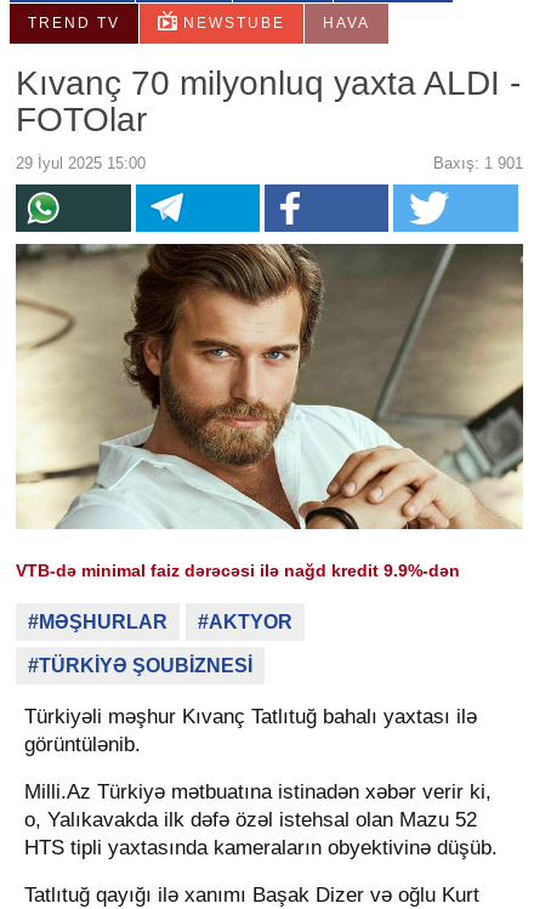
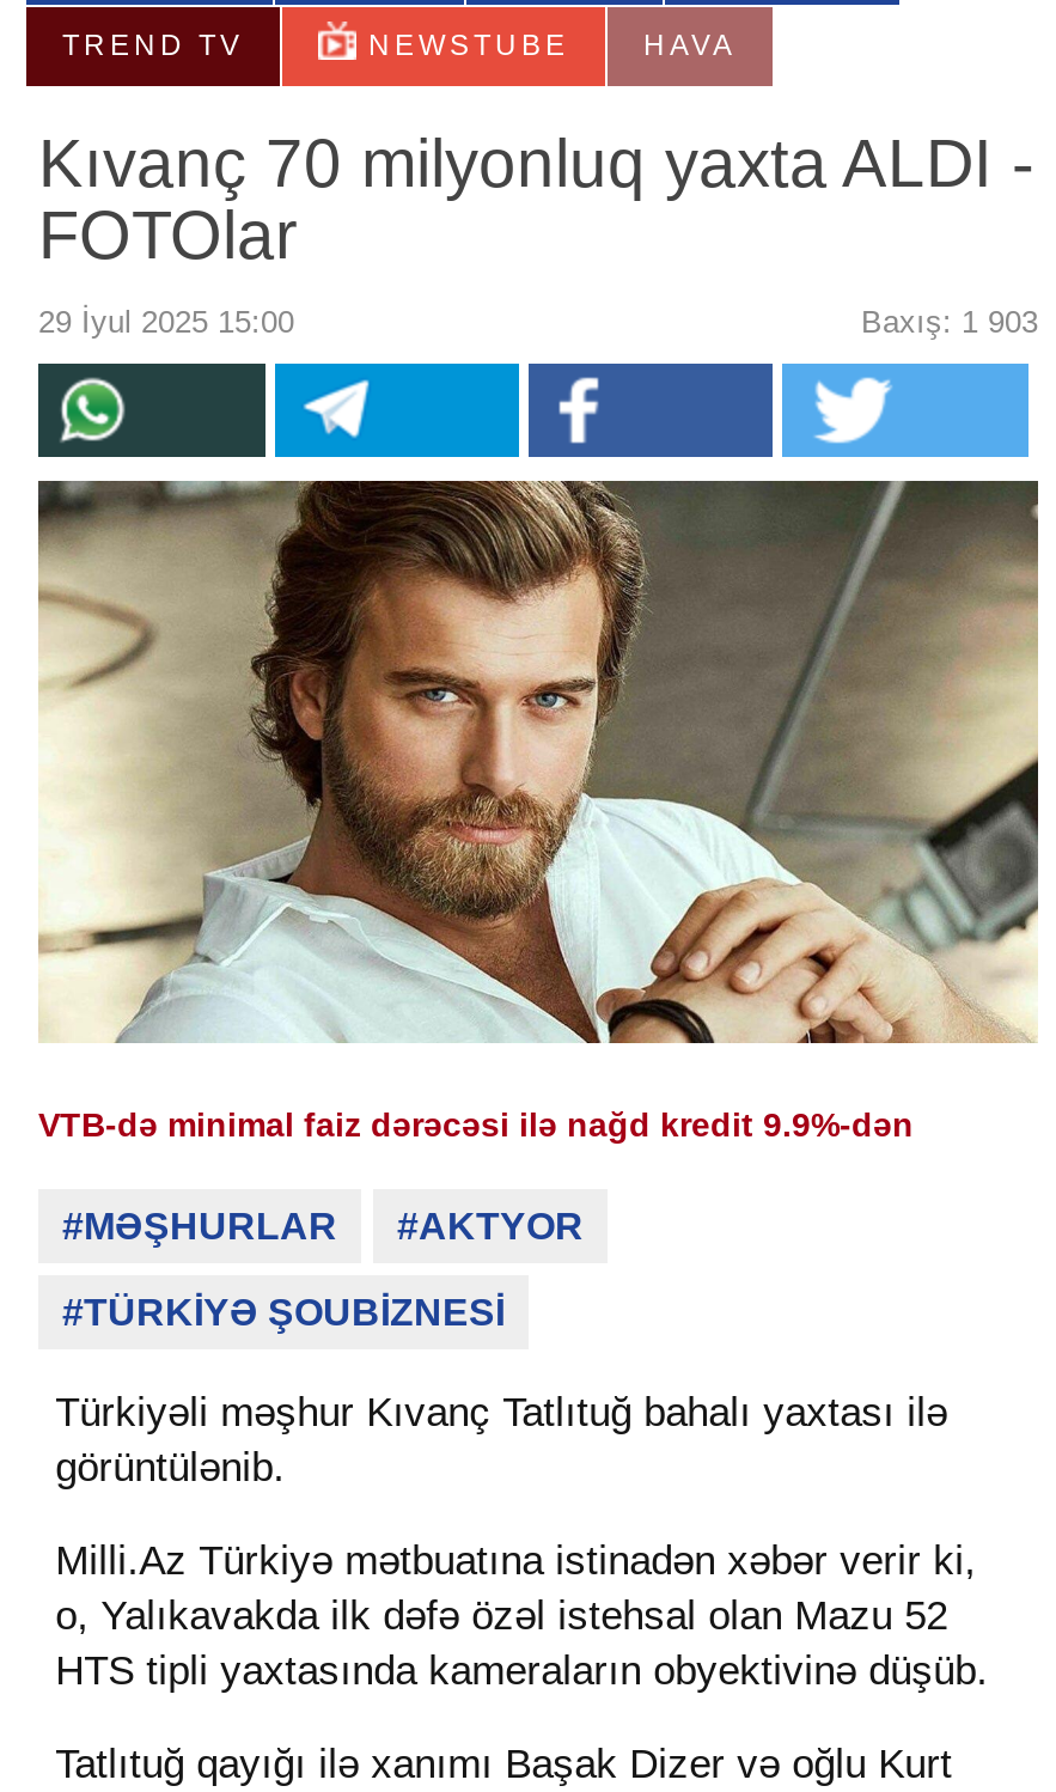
- Baxış: 1 901
+ Baxış: 1 903
